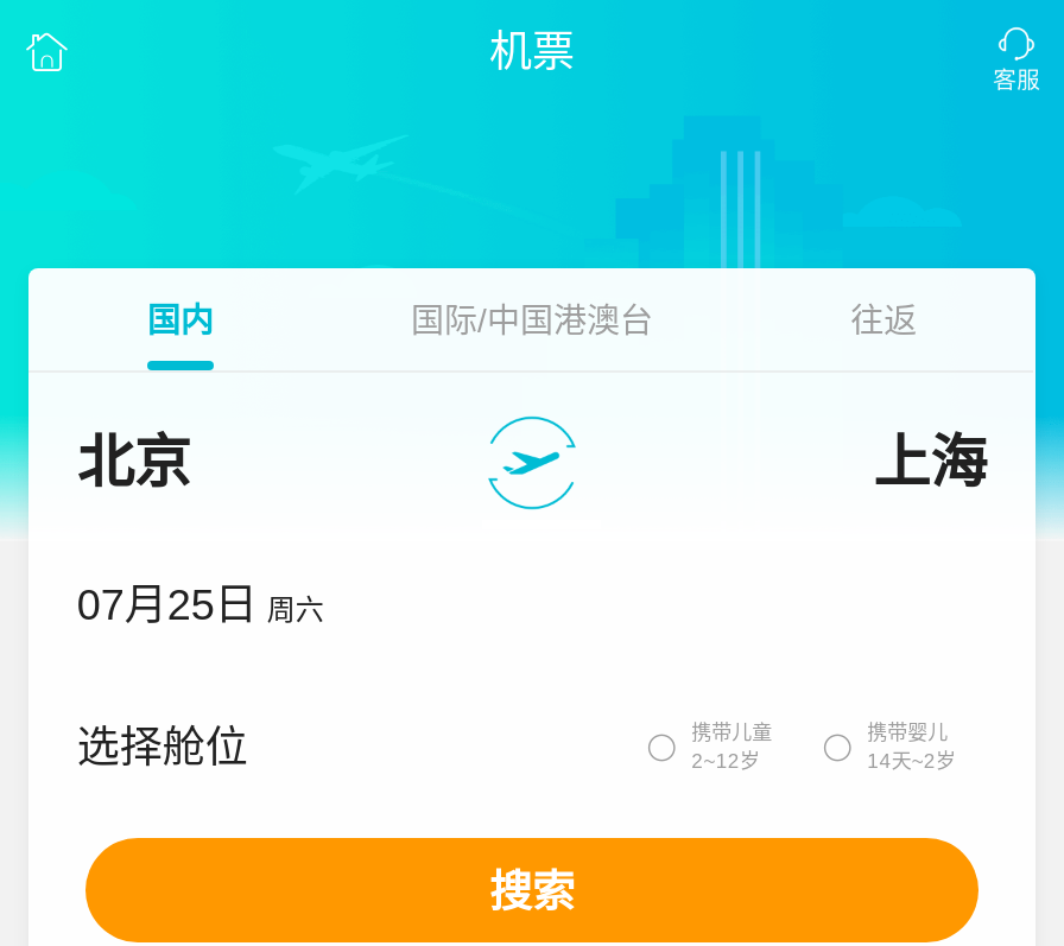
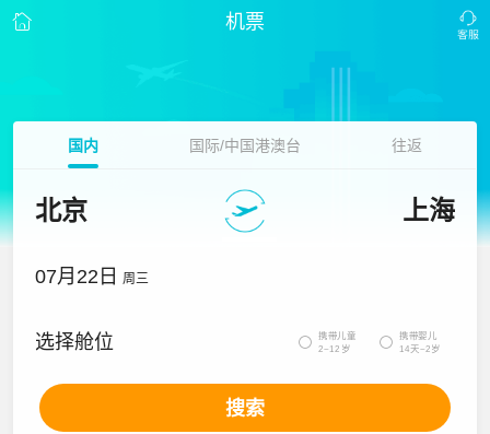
- 07月25日 周六
+ 07月22日 周三
